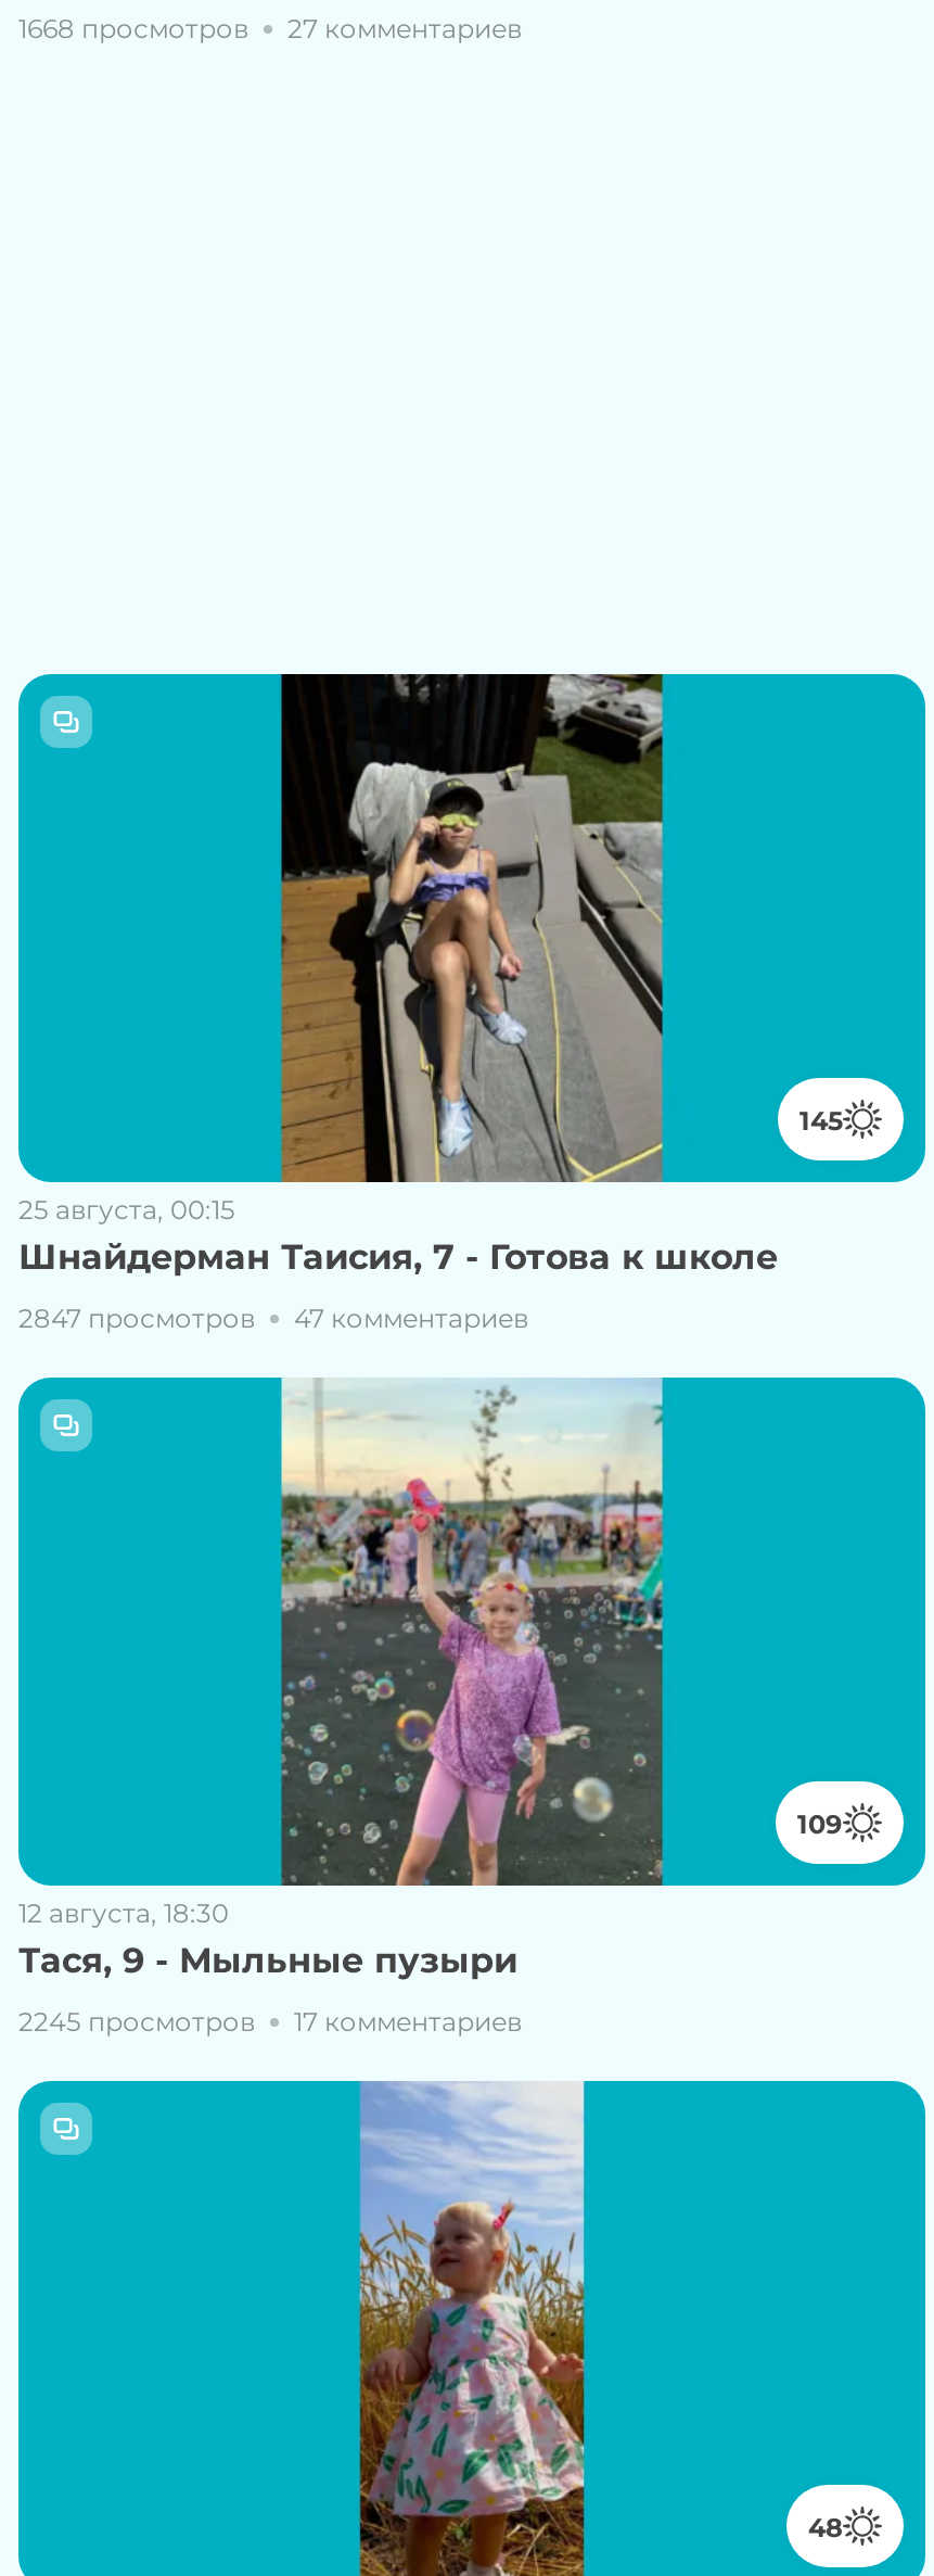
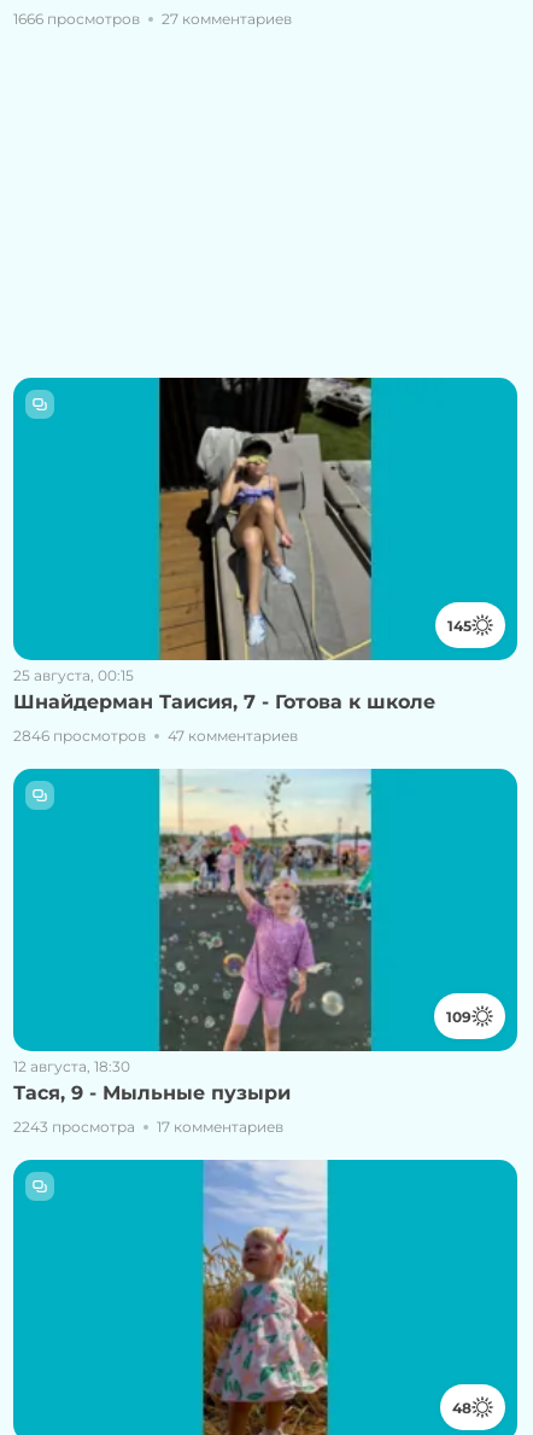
- 1668 просмотров 27 комментариев
+ 1666 просмотров 27 комментариев

- 2847 просмотров 47 комментариев
+ 2846 просмотров 47 комментариев

- 2245 просмотров 17 комментариев
+ 2243 просмотра 17 комментариев
